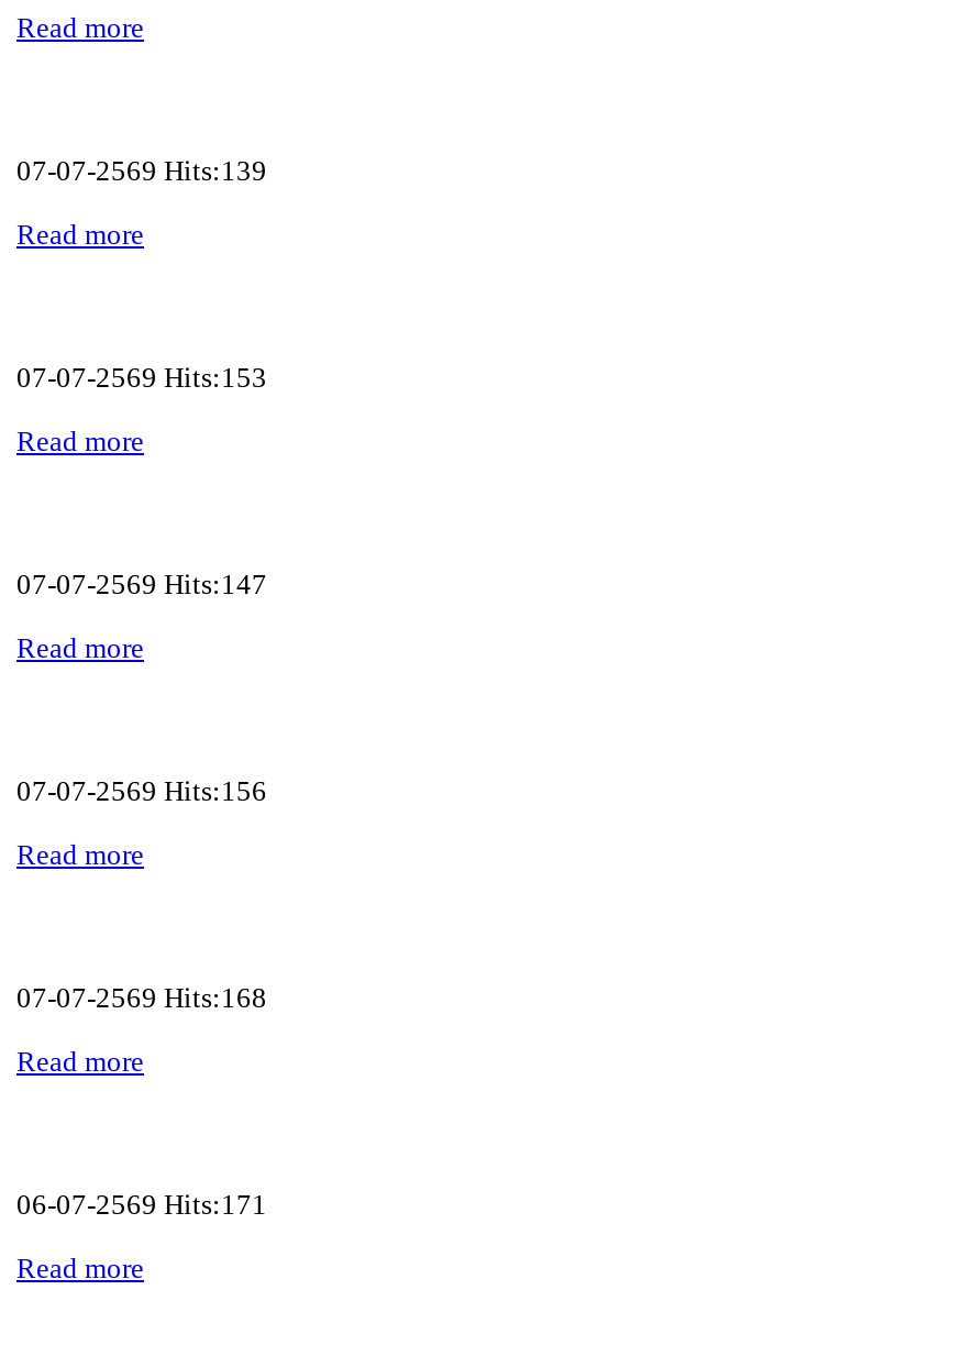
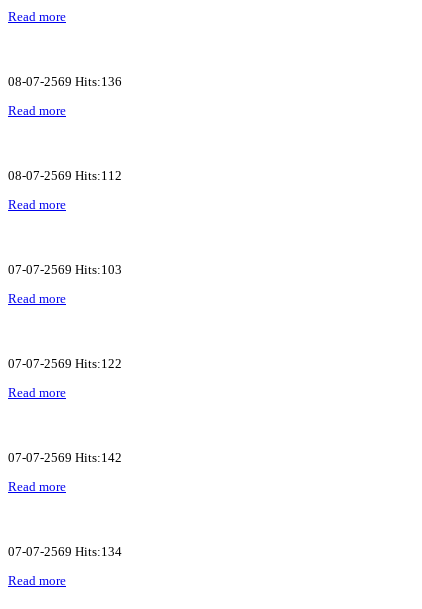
- 07-07-2569 Hits:139
+ 08-07-2569 Hits:136

- 07-07-2569 Hits:153
+ 08-07-2569 Hits:112

- 07-07-2569 Hits:147
+ 07-07-2569 Hits:103

- 07-07-2569 Hits:156
+ 07-07-2569 Hits:122

- 07-07-2569 Hits:168
+ 07-07-2569 Hits:142

- 06-07-2569 Hits:171
+ 07-07-2569 Hits:134
